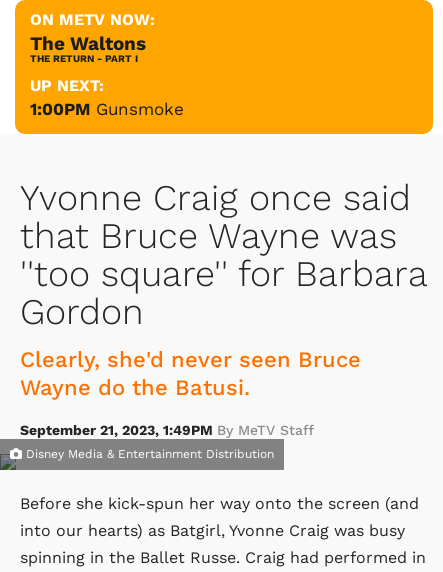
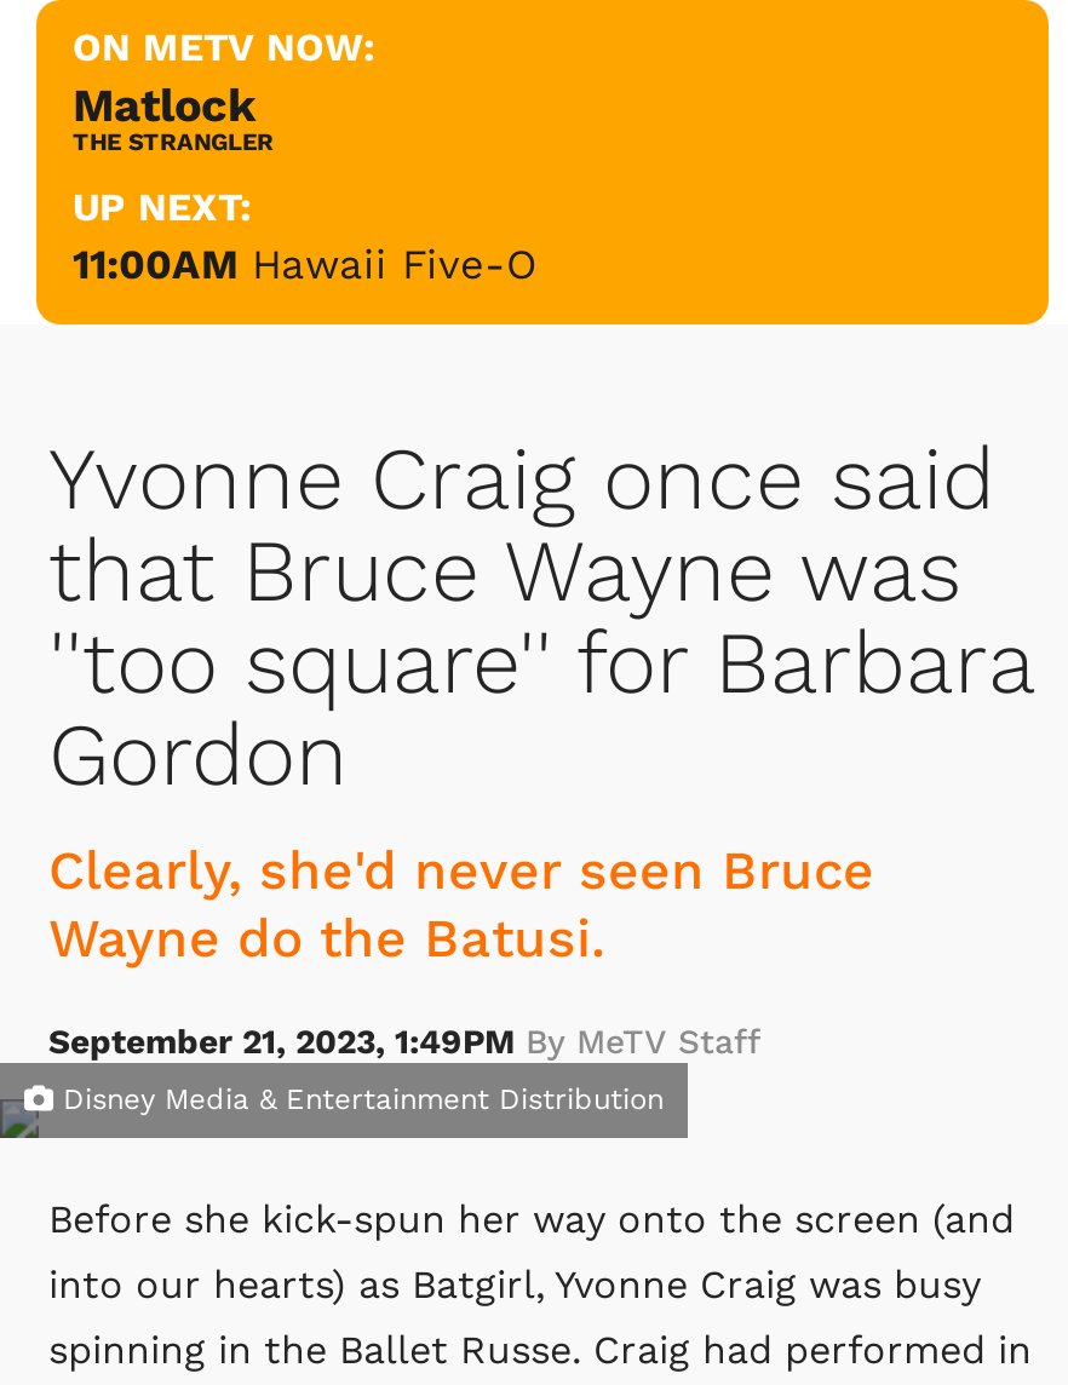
- The Waltons
- THE RETURN - PART I
+ Matlock
+ THE STRANGLER

- 1:00PM Gunsmoke
+ 11:00AM Hawaii Five-O
